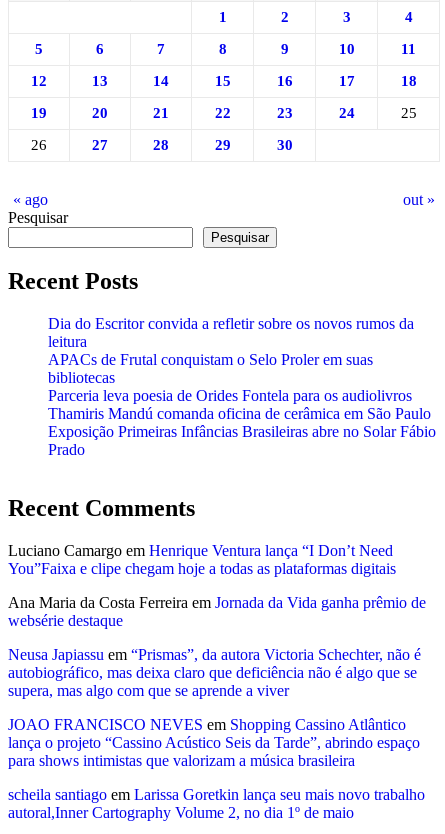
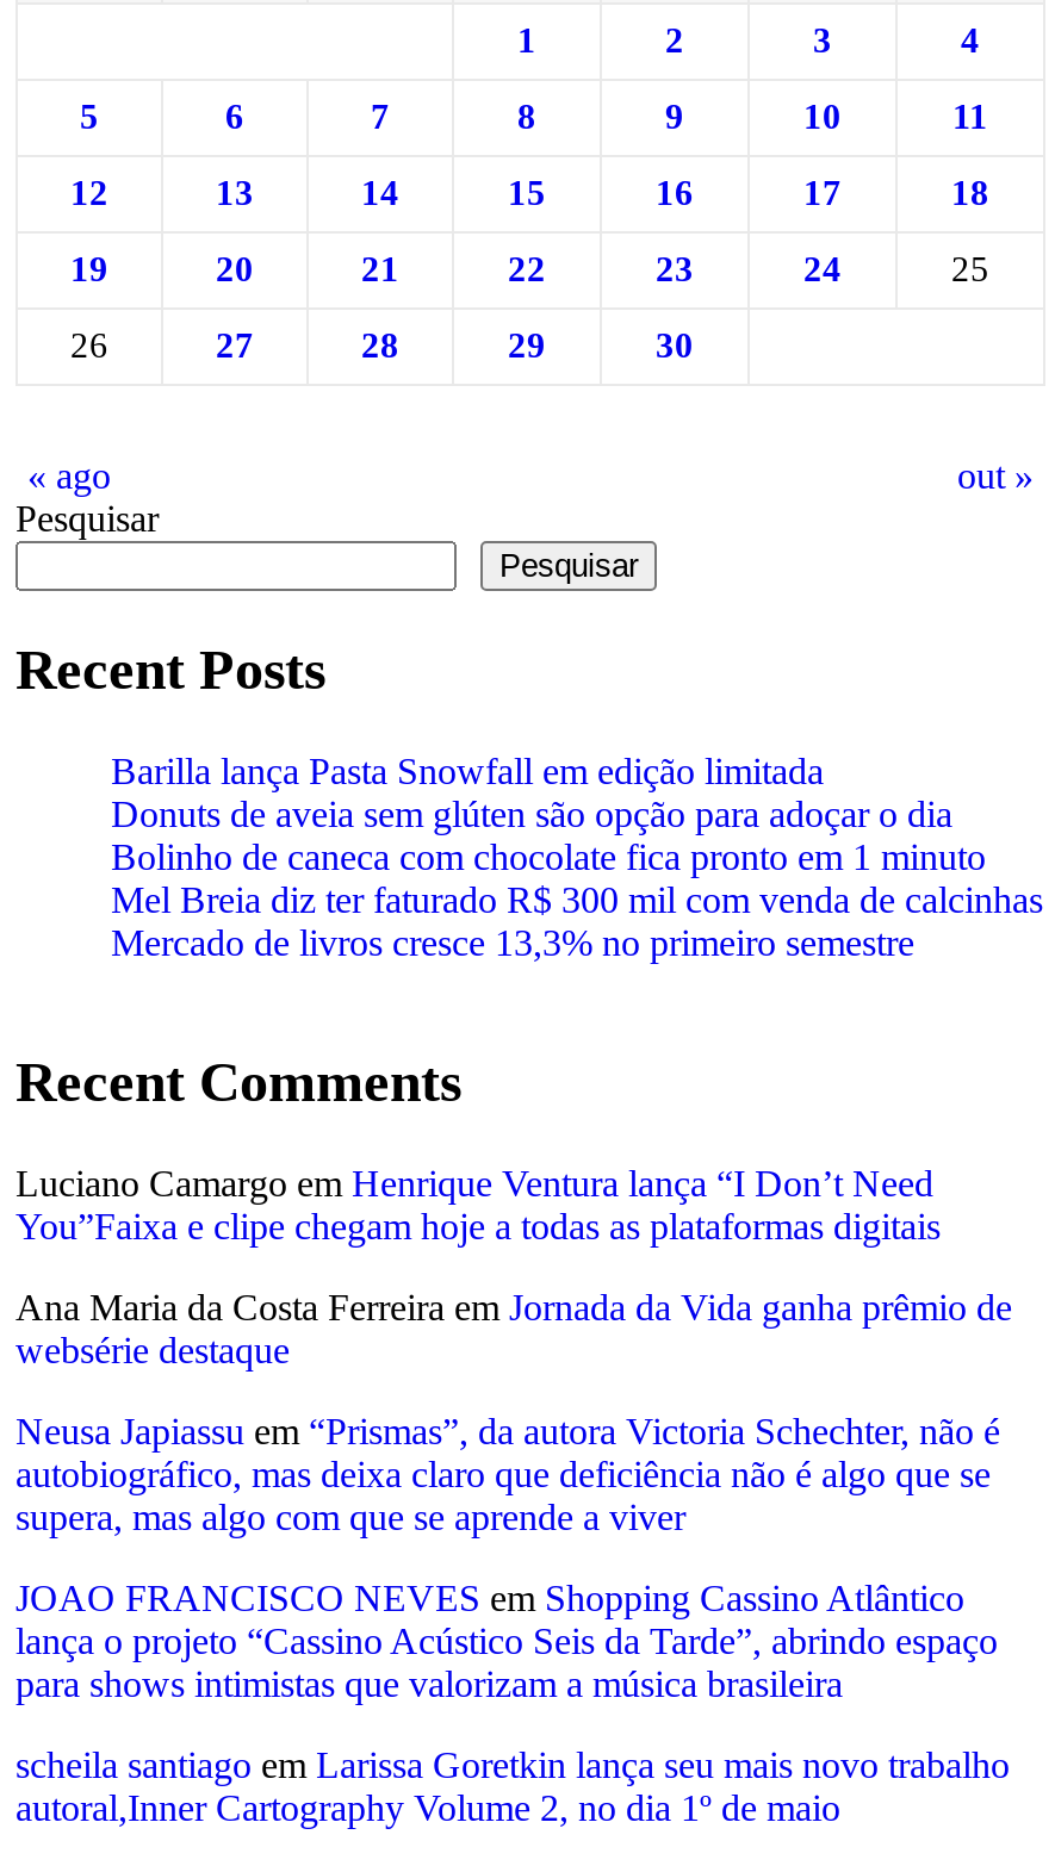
- Dia do Escritor convida a refletir sobre os novos rumos da
- leitura
- APACs de Frutal conquistam o Selo Proler em suas
- bibliotecas
- Parceria leva poesia de Orides Fontela para os audiolivros
- Thamiris Mandú comanda oficina de cerâmica em São Paulo
- Exposição Primeiras Infâncias Brasileiras abre no Solar Fábio
- Prado
+ Barilla lança Pasta Snowfall em edição limitada
+ Donuts de aveia sem glúten são opção para adoçar o dia
+ Bolinho de caneca com chocolate fica pronto em 1 minuto
+ Mel Breia diz ter faturado R$ 300 mil com venda de calcinhas
+ Mercado de livros cresce 13,3% no primeiro semestre
